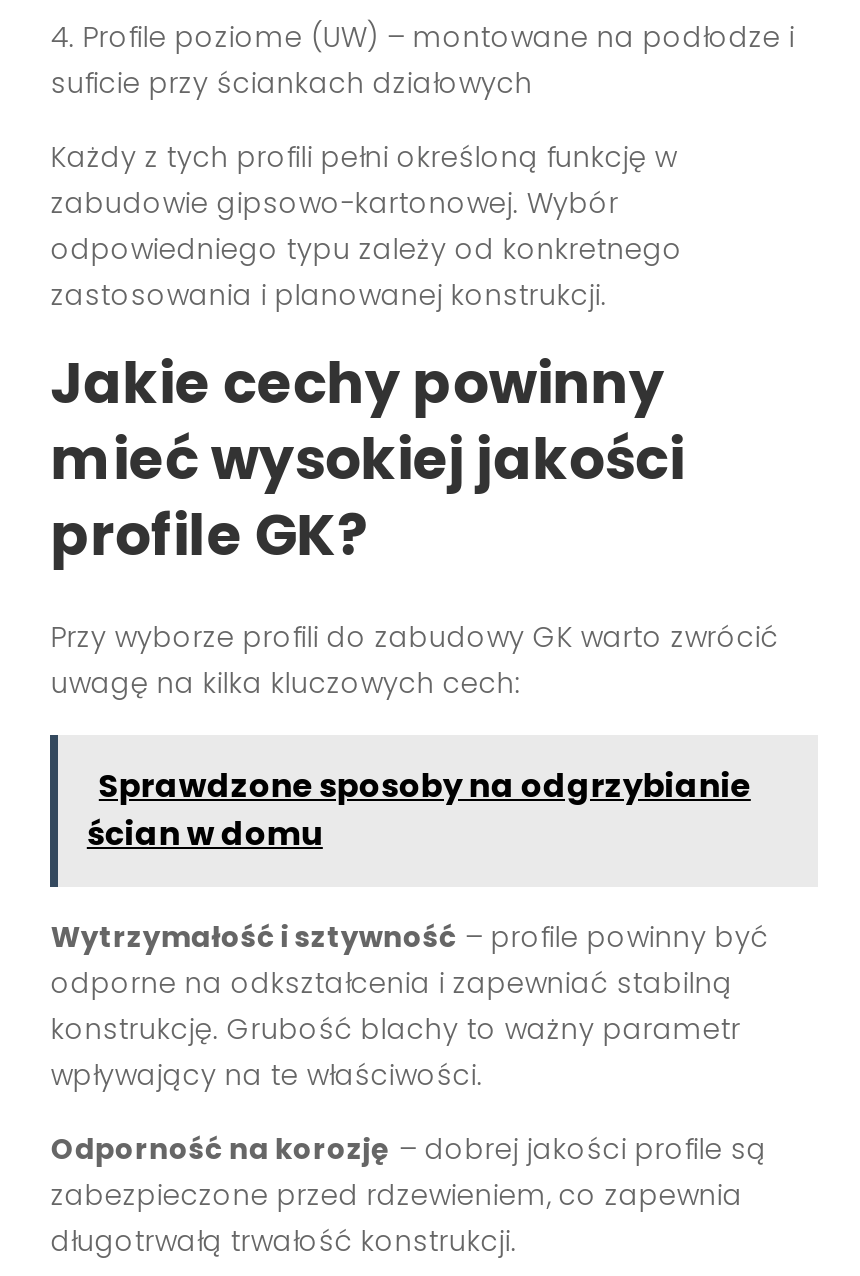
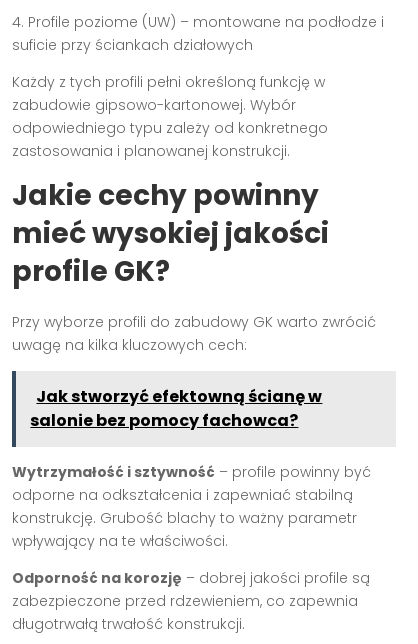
- Sprawdzone sposoby na odgrzybianie
- ścian w domu
+ Jak stworzyć efektowną ścianę w
+ salonie bez pomocy fachowca?
